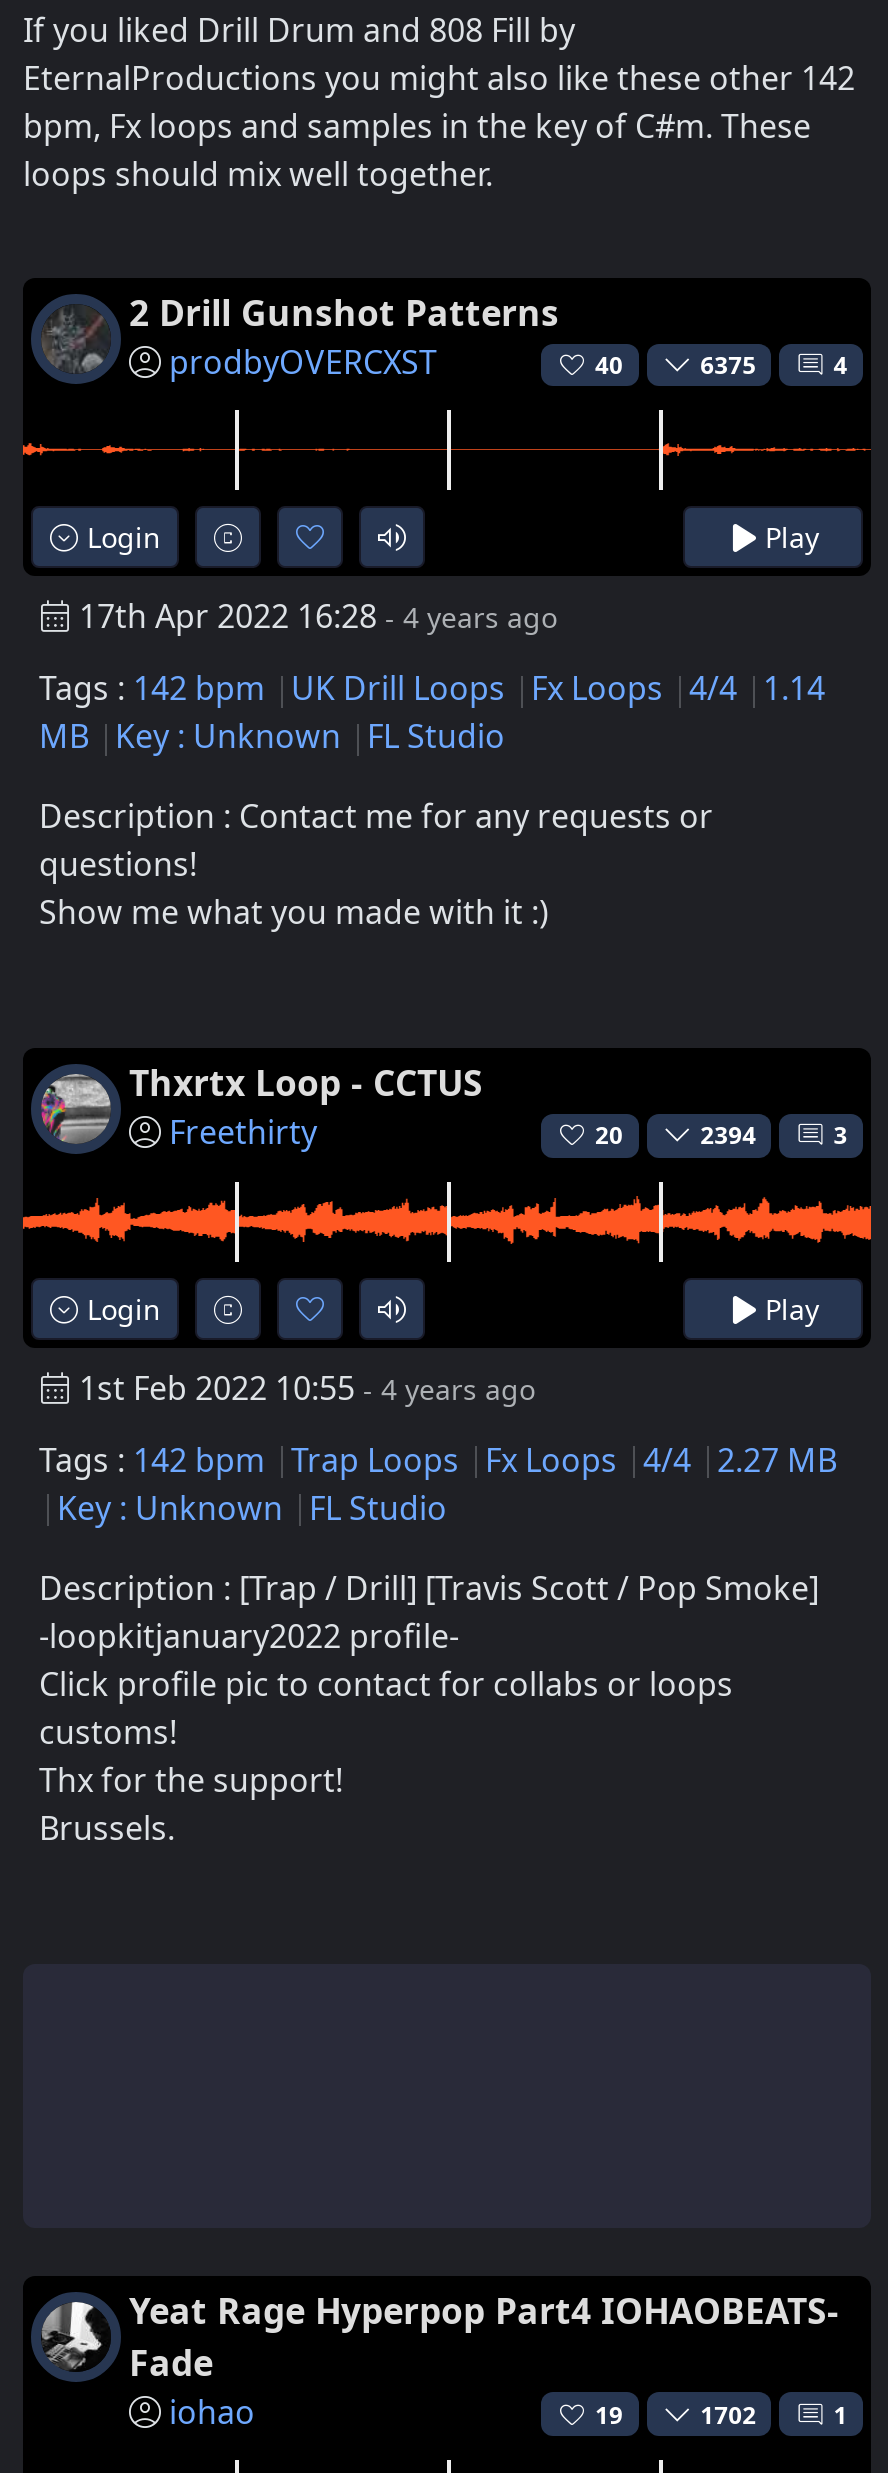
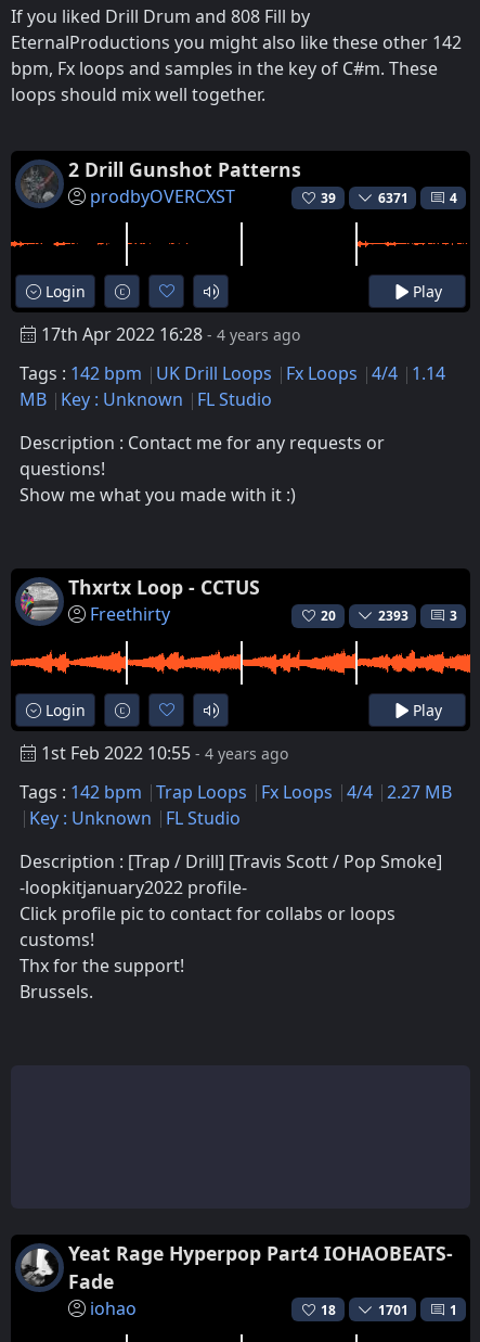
- 40
+ 39

- 6375
+ 6371

- 2394
+ 2393

- 19
+ 18

- 1702
+ 1701
